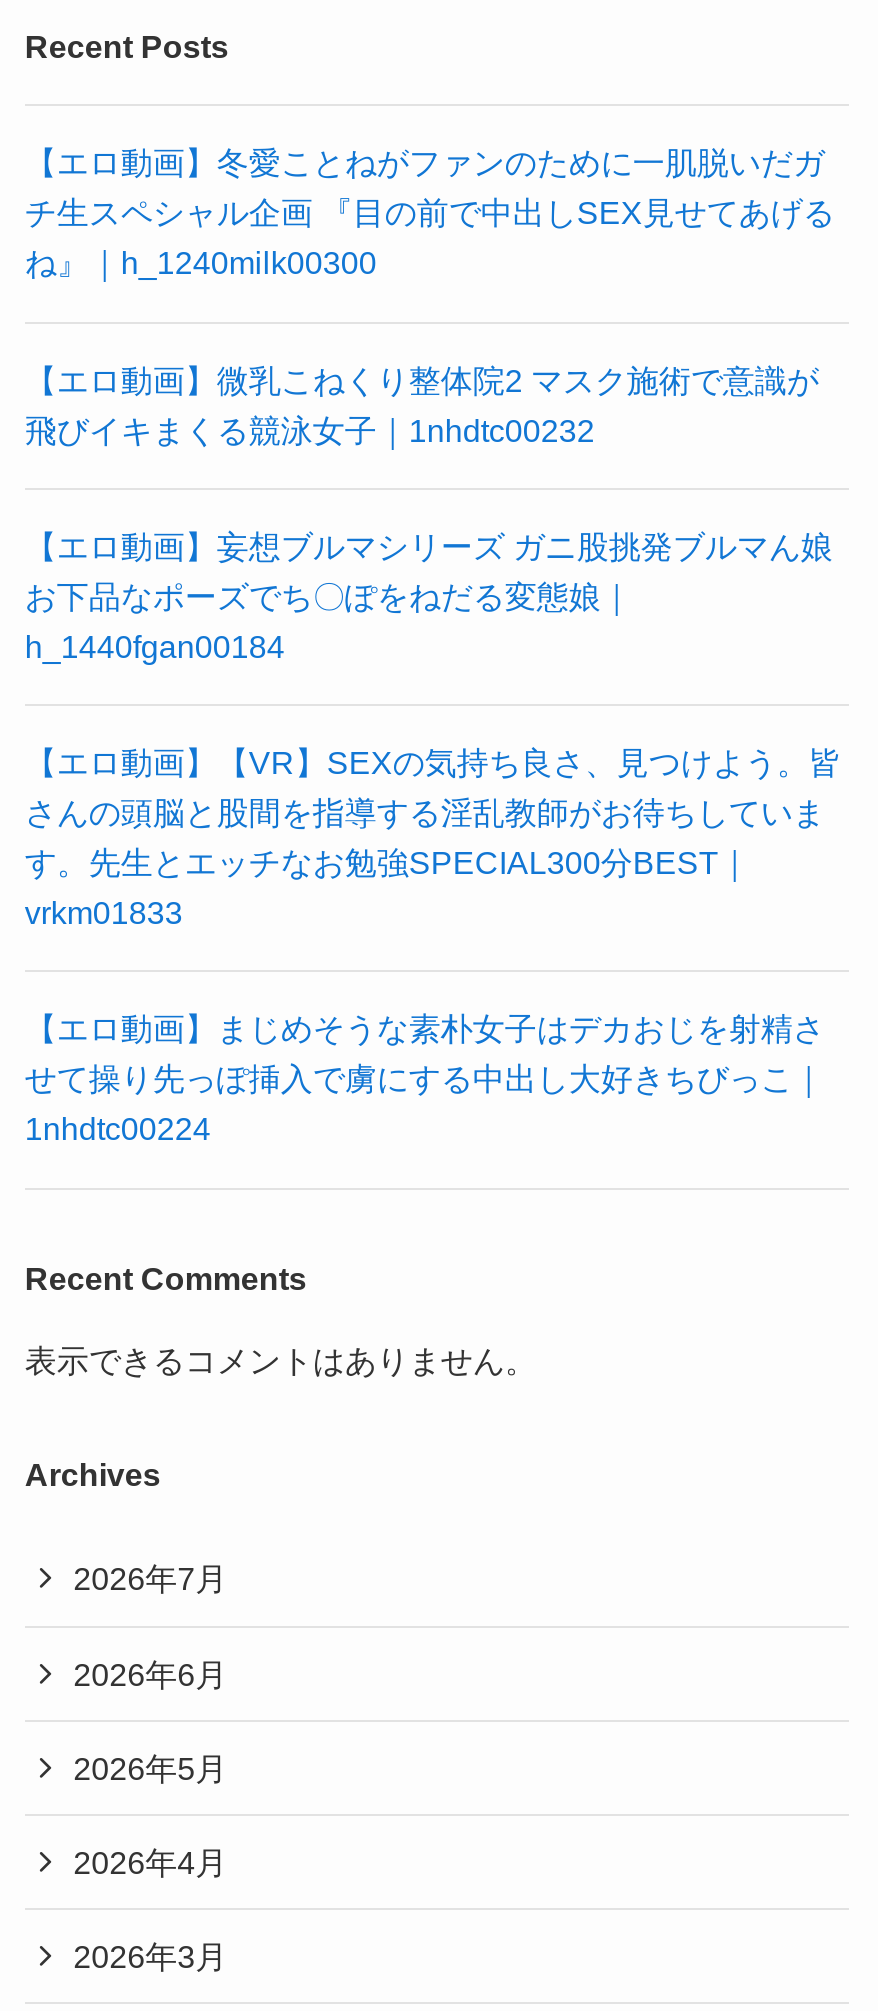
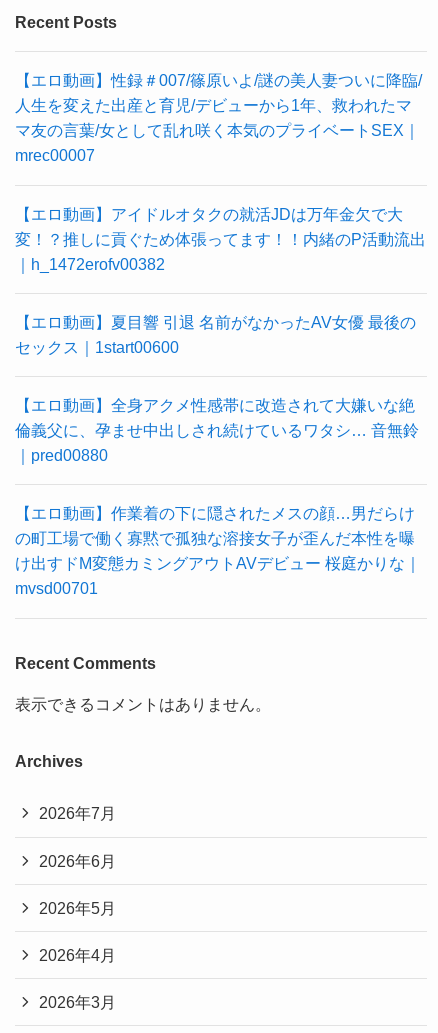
- 【エロ動画】冬愛ことねがファンのために一肌脱いだガ
- チ生スペシャル企画 『目の前で中出しSEX見せてあげる
- ね』｜h_1240milk00300
+ 【エロ動画】性録＃007/篠原いよ/謎の美人妻ついに降臨/
+ 人生を変えた出産と育児/デビューから1年、救われたマ
+ マ友の言葉/女として乱れ咲く本気のプライベートSEX｜
+ mrec00007

- 【エロ動画】微乳こねくり整体院2 マスク施術で意識が
- 飛びイキまくる競泳女子｜1nhdtc00232
+ 【エロ動画】アイドルオタクの就活JDは万年金欠で大
+ 変！？推しに貢ぐため体張ってます！！内緒のP活動流出
+ ｜h_1472erofv00382

- 【エロ動画】妄想ブルマシリーズ ガニ股挑発ブルマん娘
- お下品なポーズでち〇ぽをねだる変態娘｜
- h_1440fgan00184
+ 【エロ動画】夏目響 引退 名前がなかったAV女優 最後の
+ セックス｜1start00600

- 【エロ動画】【VR】SEXの気持ち良さ、見つけよう。皆
- さんの頭脳と股間を指導する淫乱教師がお待ちしていま
- す。先生とエッチなお勉強SPECIAL300分BEST｜
- vrkm01833
+ 【エロ動画】全身アクメ性感帯に改造されて大嫌いな絶
+ 倫義父に、孕ませ中出しされ続けているワタシ… 音無鈴
+ ｜pred00880

- 【エロ動画】まじめそうな素朴女子はデカおじを射精さ
- せて操り先っぽ挿入で虜にする中出し大好きちびっこ｜
- 1nhdtc00224
+ 【エロ動画】作業着の下に隠されたメスの顔…男だらけ
+ の町工場で働く寡黙で孤独な溶接女子が歪んだ本性を曝
+ け出すドM変態カミングアウトAVデビュー 桜庭かりな｜
+ mvsd00701
